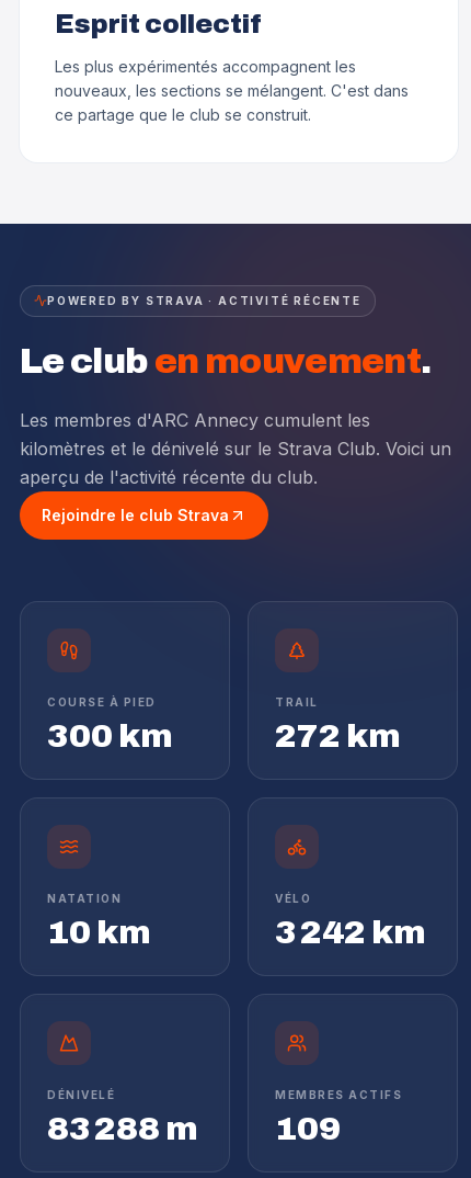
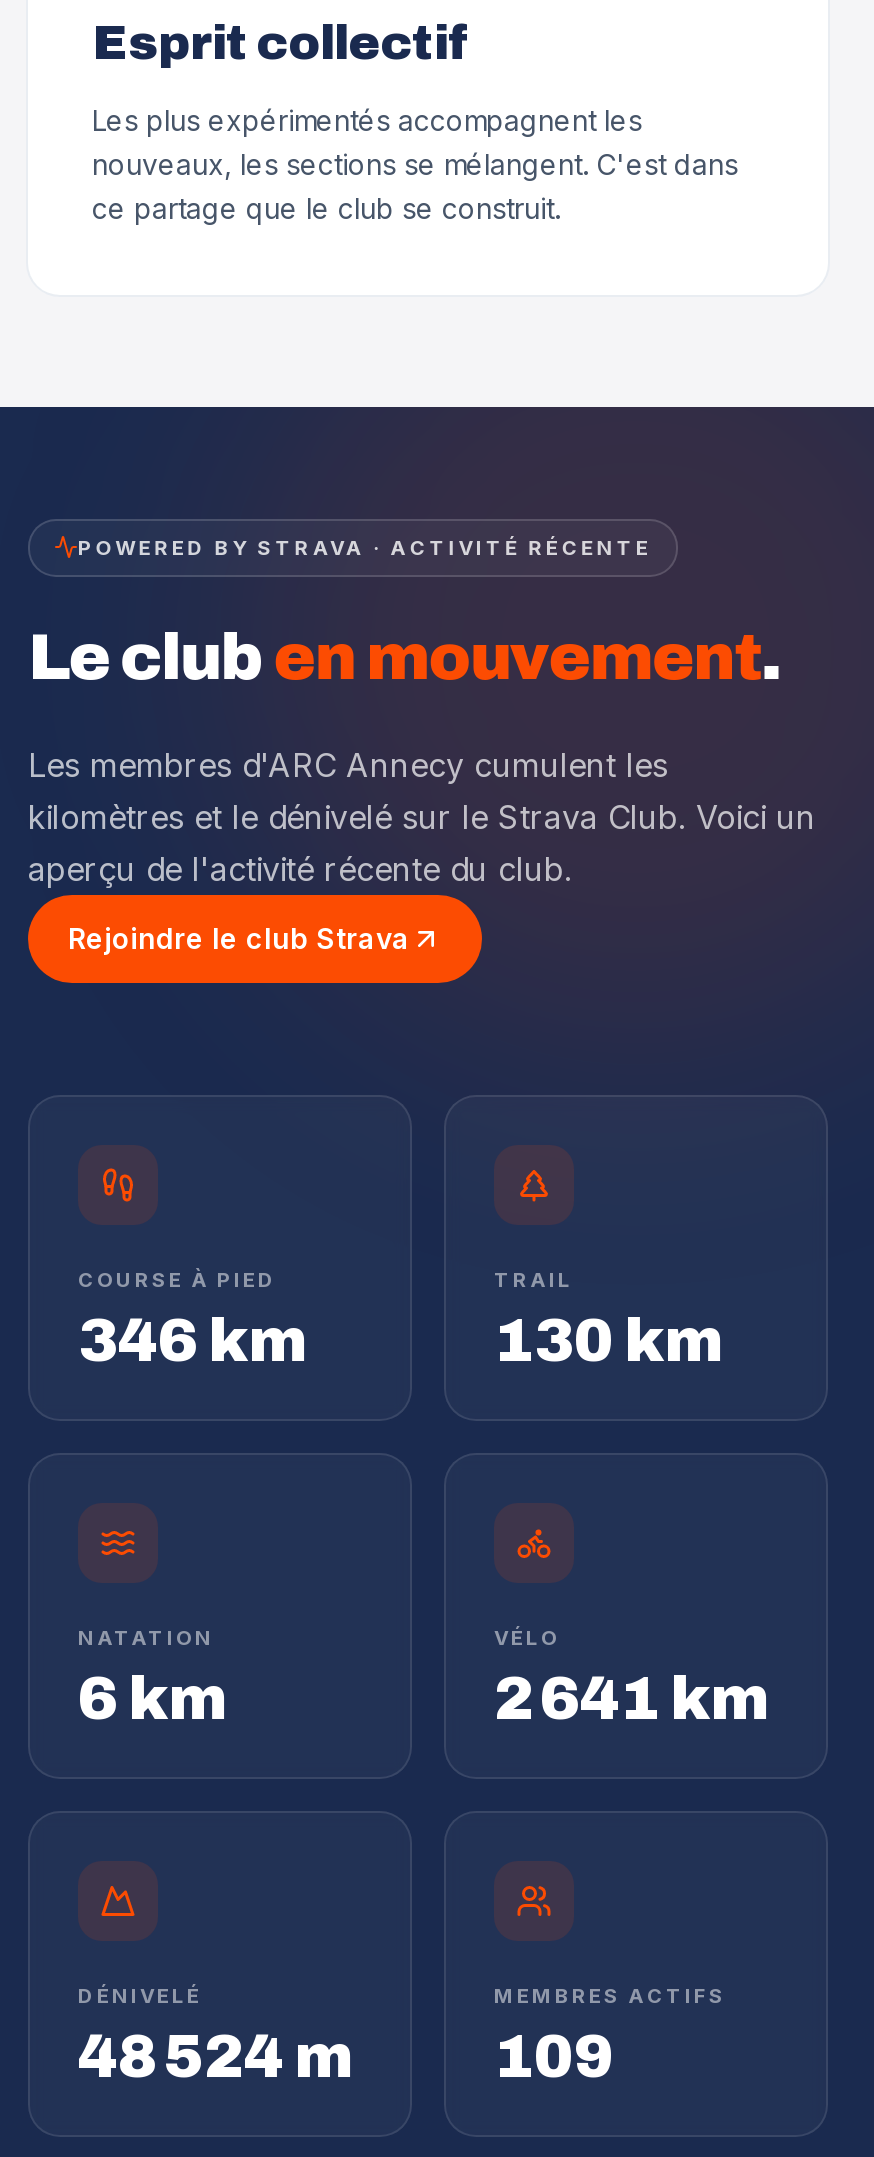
- 300 km
+ 346 km

- 272 km
+ 130 km

- 10 km
+ 6 km

- 3 242 km
+ 2 641 km

- 83 288 m
+ 48 524 m
